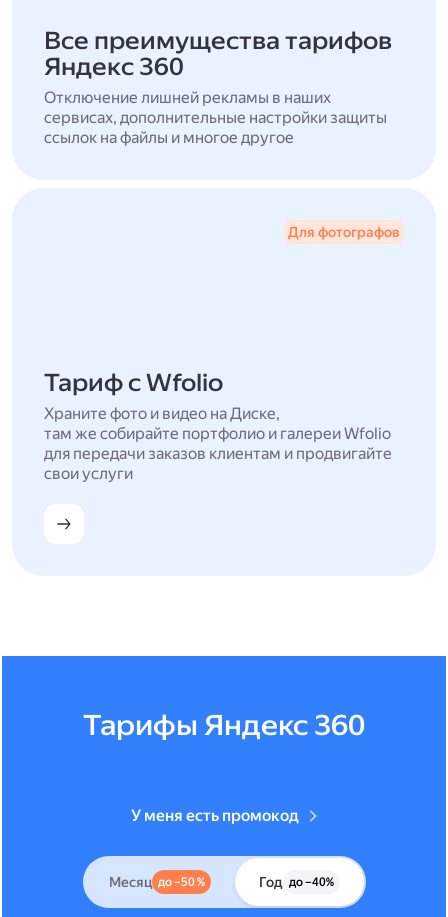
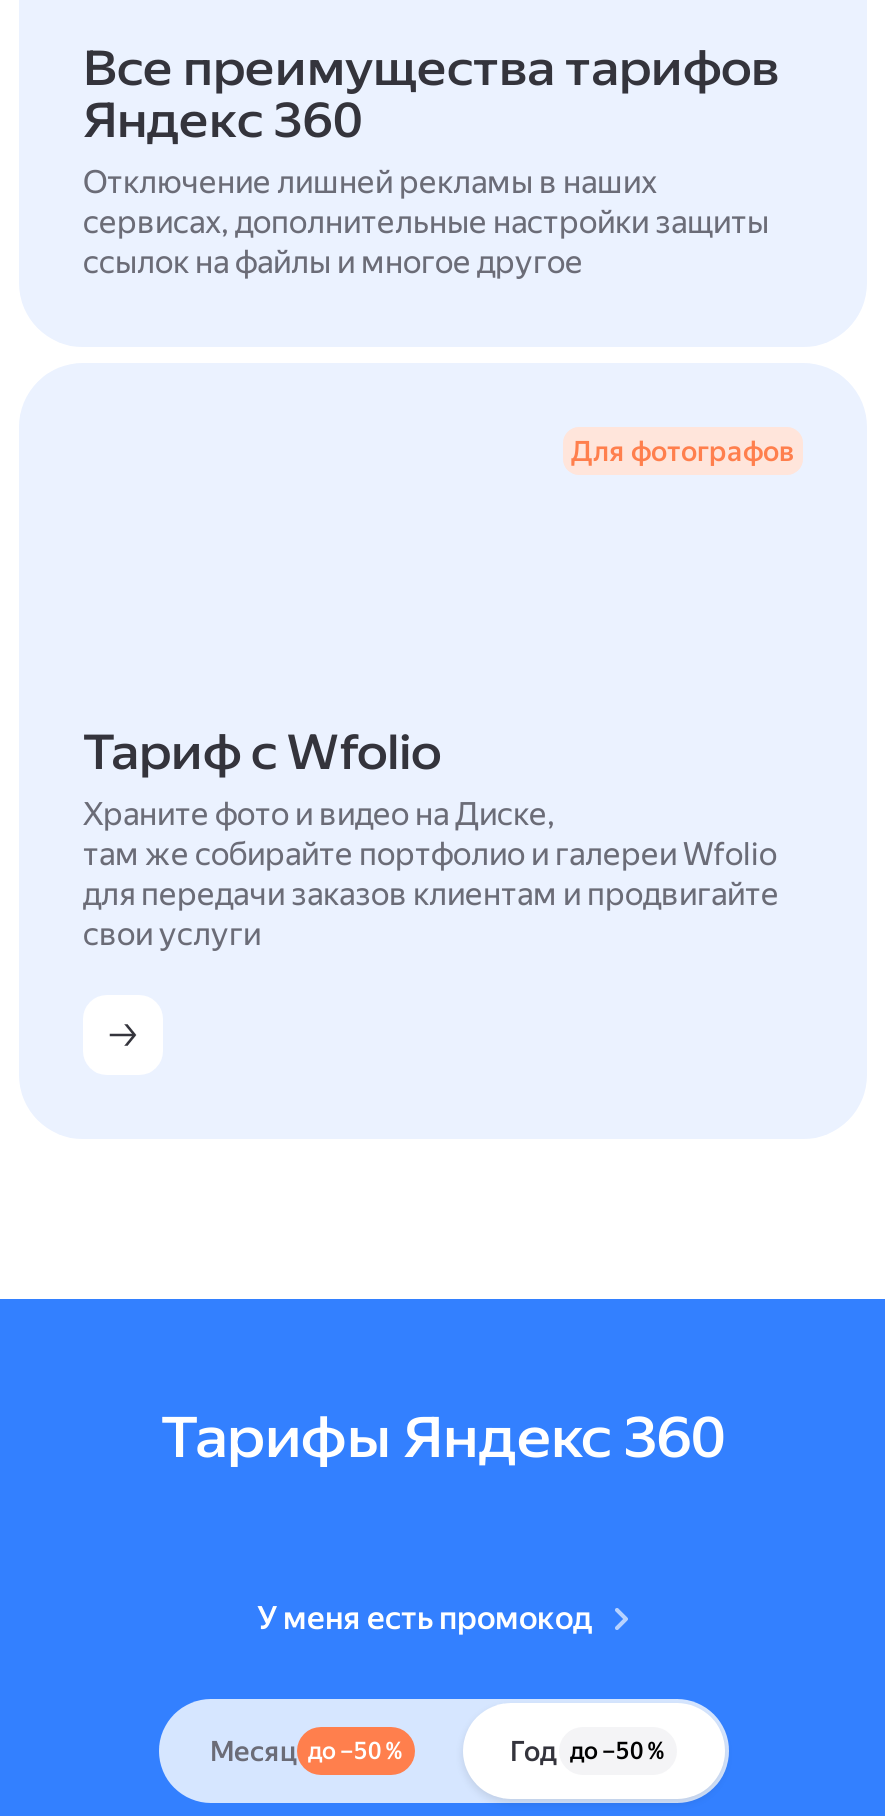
- Год до –40%
+ Год до –50 %
